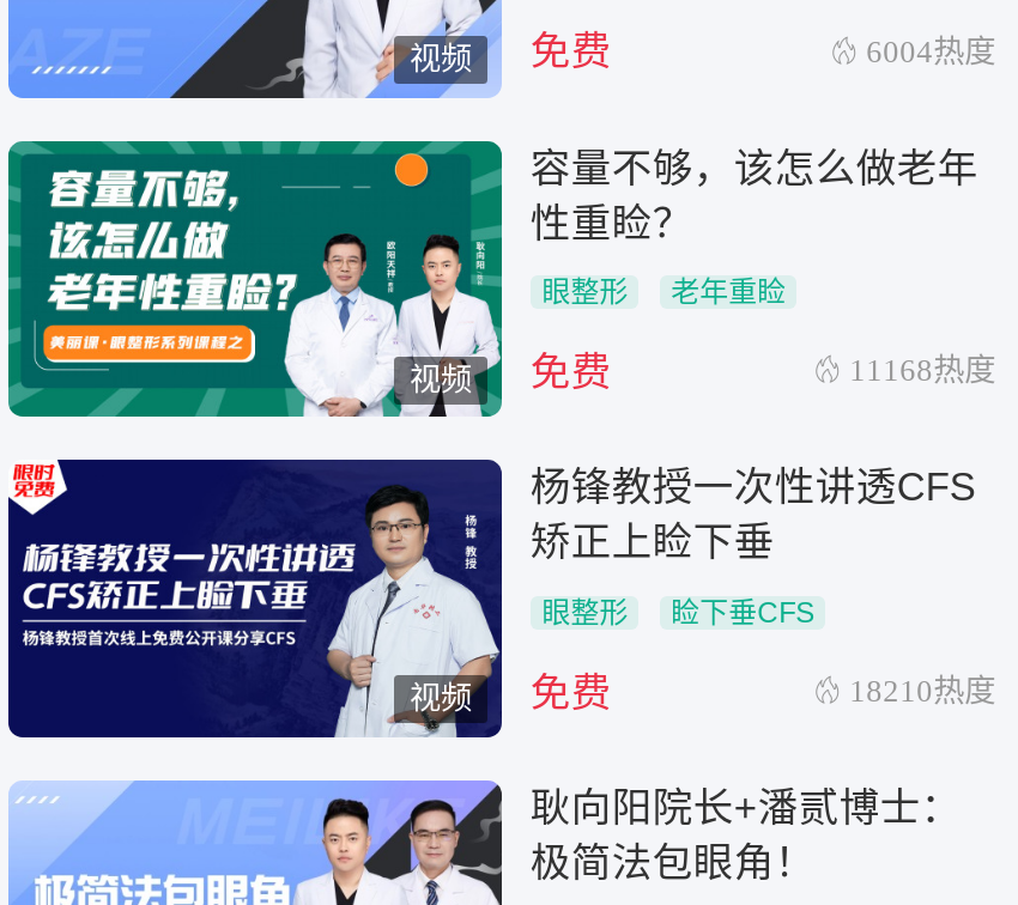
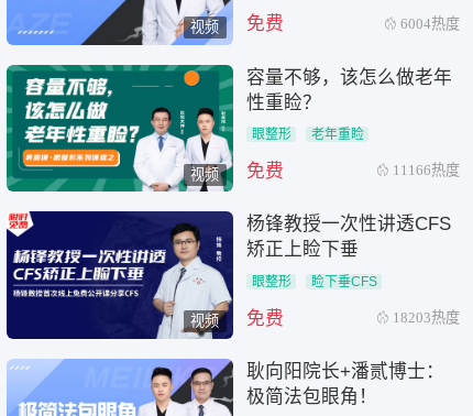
- 11168热度
+ 11166热度

- 18210热度
+ 18203热度
